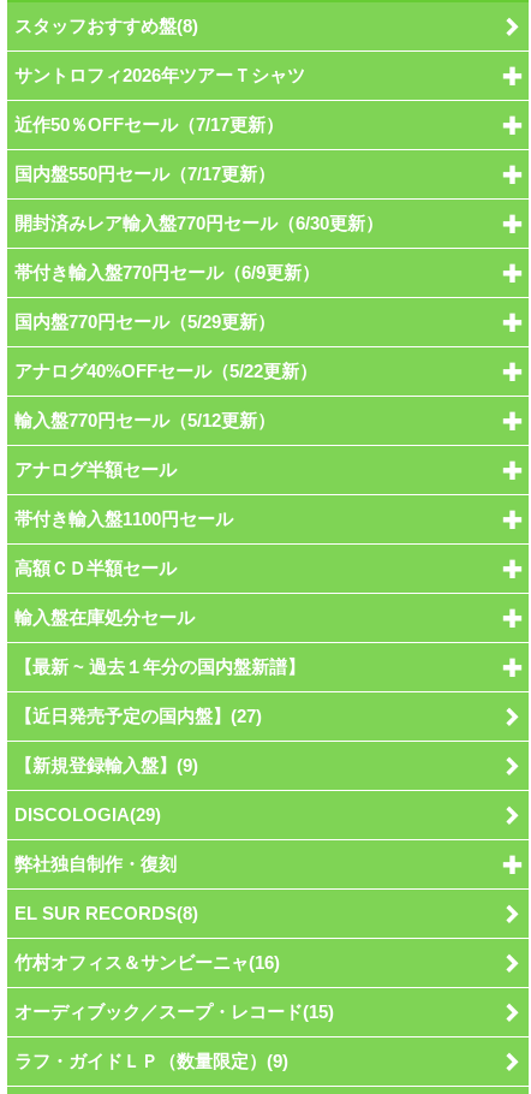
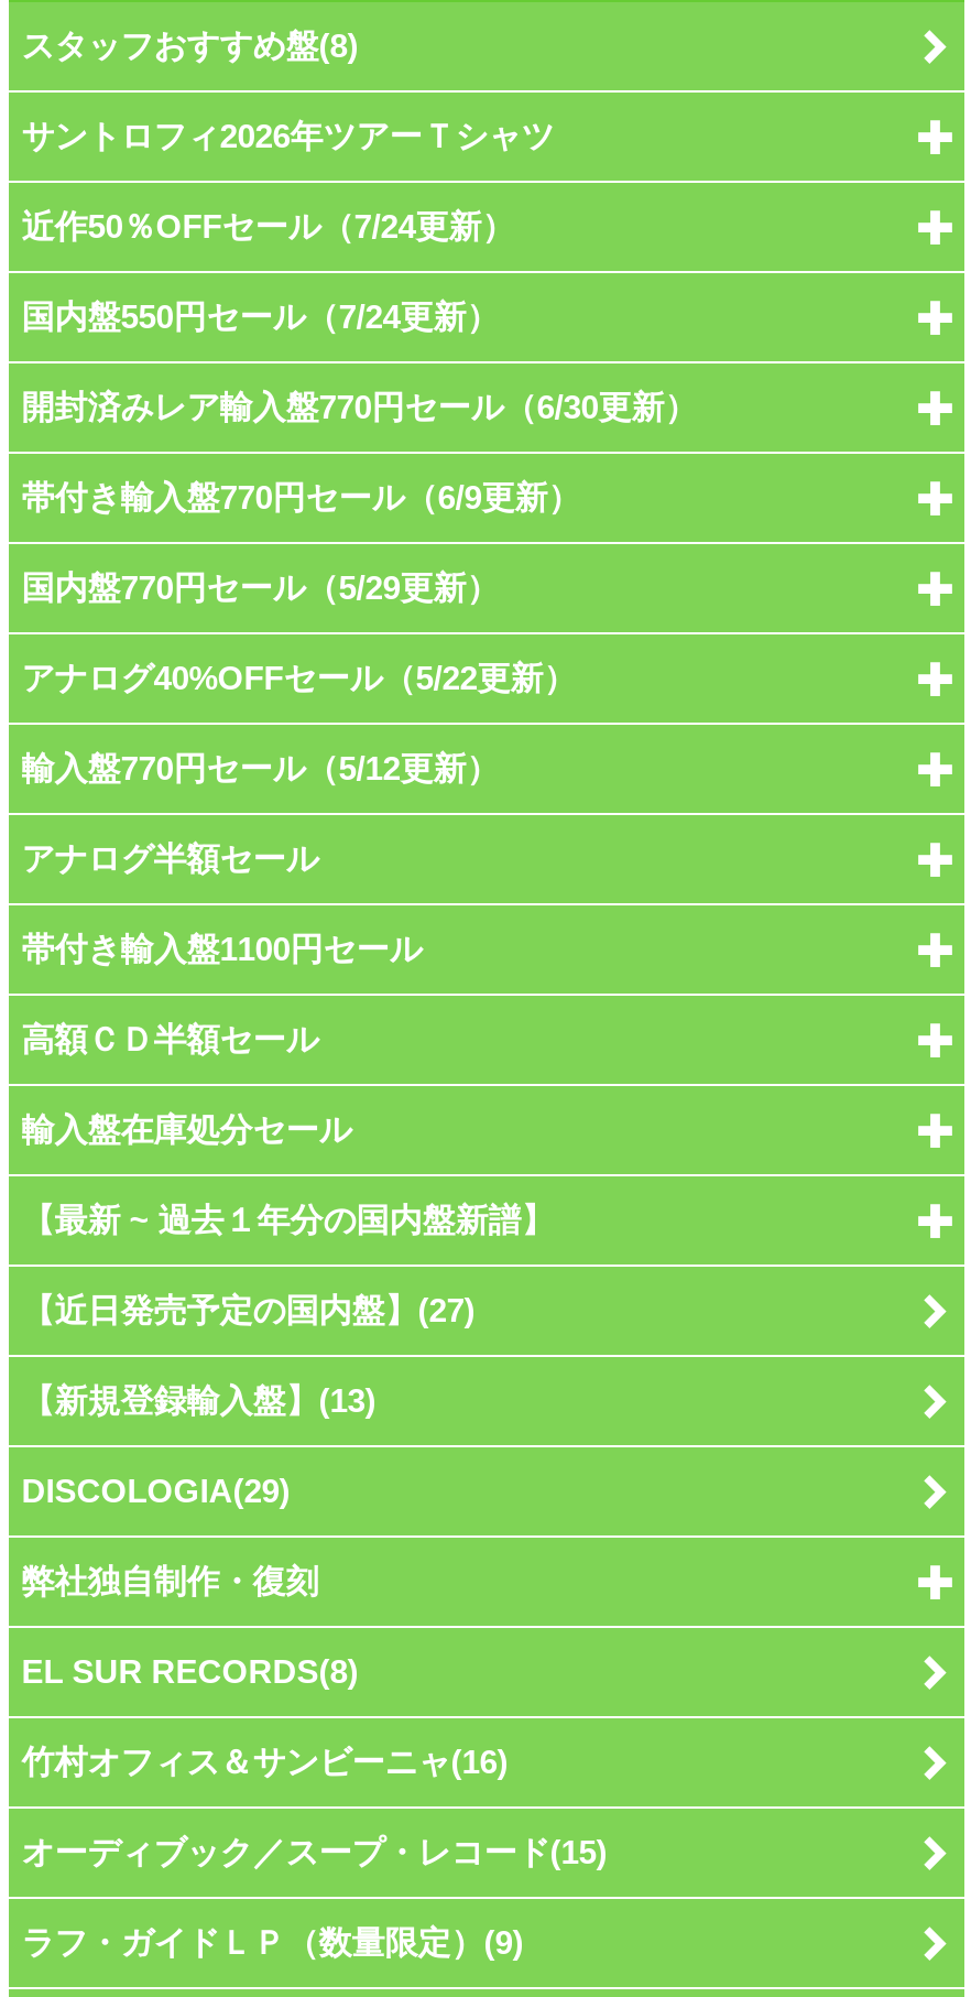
- 近作50％OFFセール（7/17更新）
+ 近作50％OFFセール（7/24更新）

- 国内盤550円セール（7/17更新）
+ 国内盤550円セール（7/24更新）

- 【新規登録輸入盤】(9)
+ 【新規登録輸入盤】(13)
